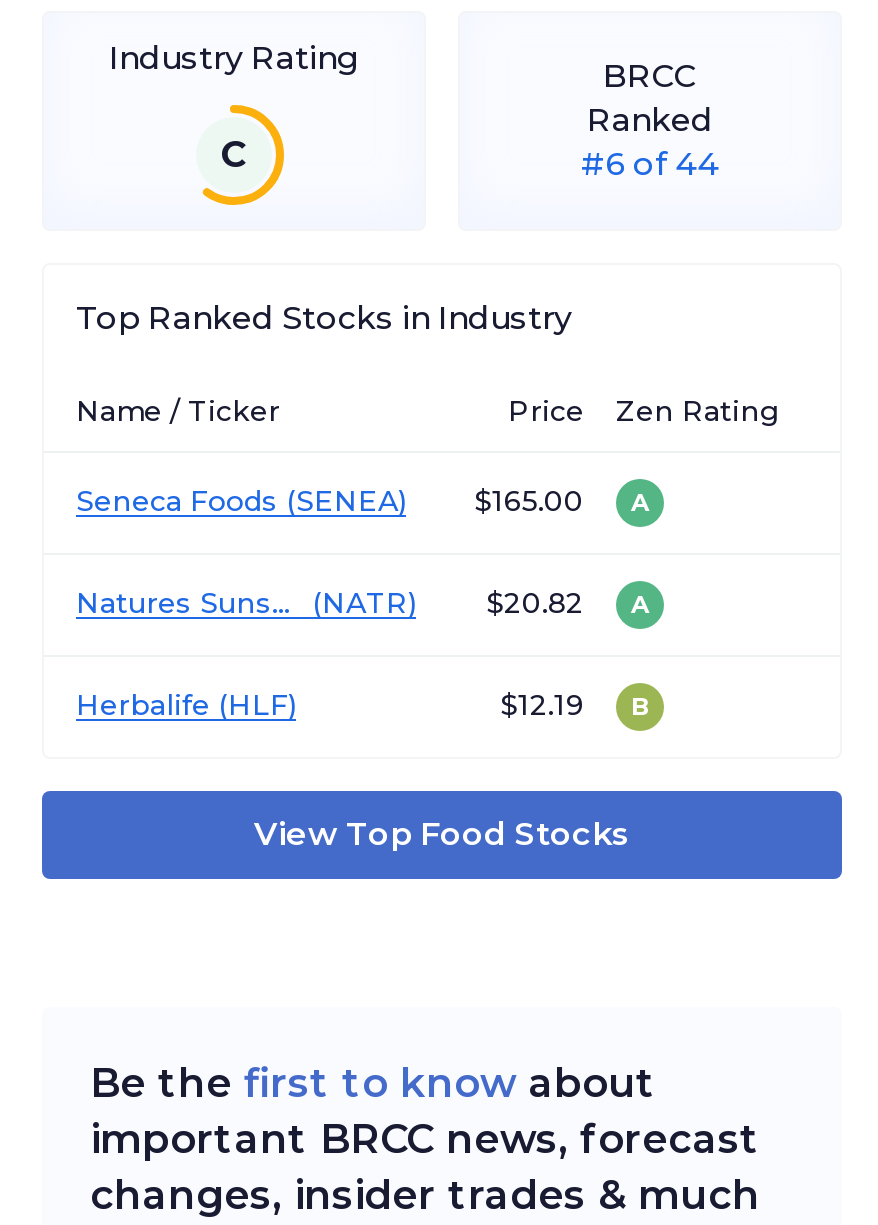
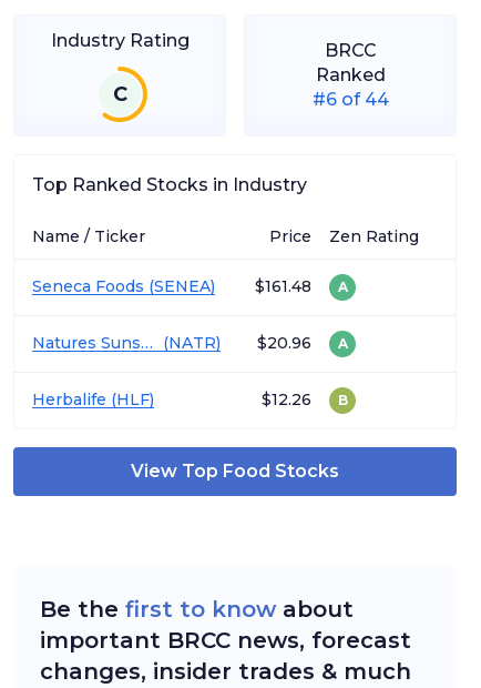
- Seneca Foods (SENEA) $165.00 A
+ Seneca Foods (SENEA) $161.48 A

- $20.82
+ $20.96

- $12.19 B
+ $12.26 B
